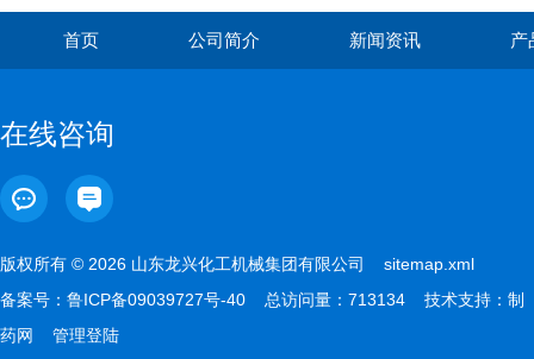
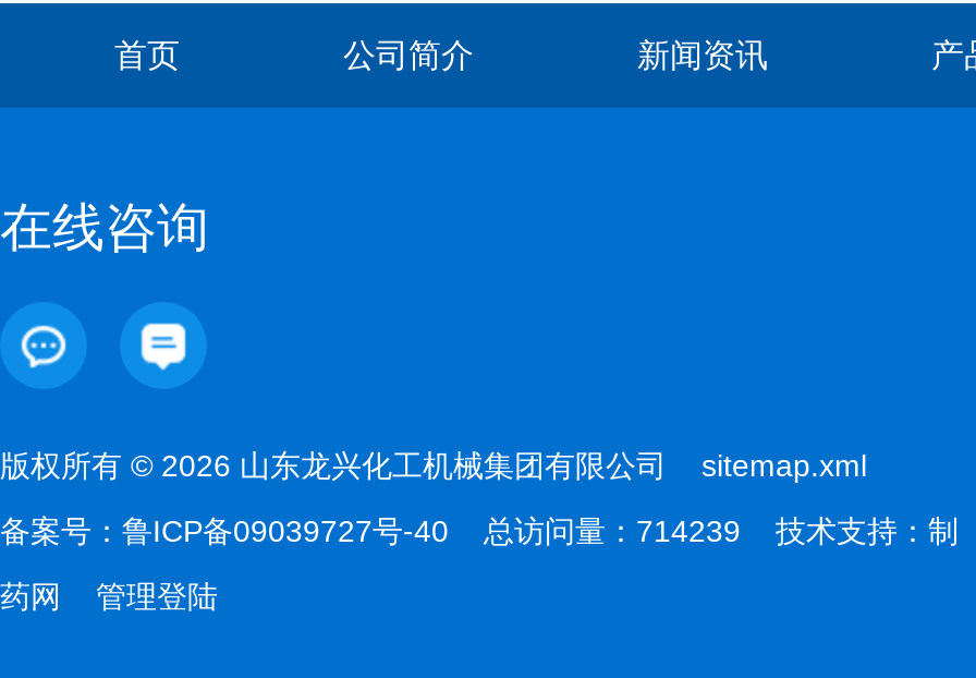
- 备案号：鲁ICP备09039727号-40总访问量：713134 技术支持：制
+ 备案号：鲁ICP备09039727号-40总访问量：714239 技术支持：制
